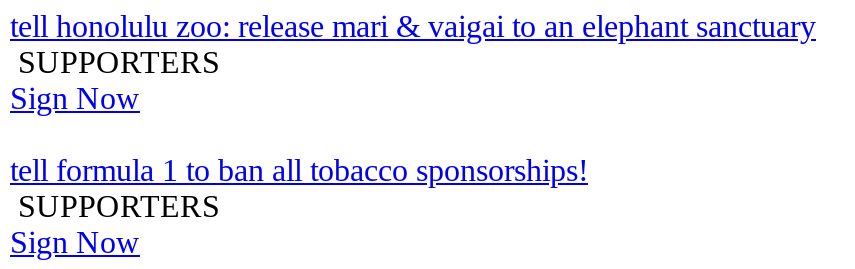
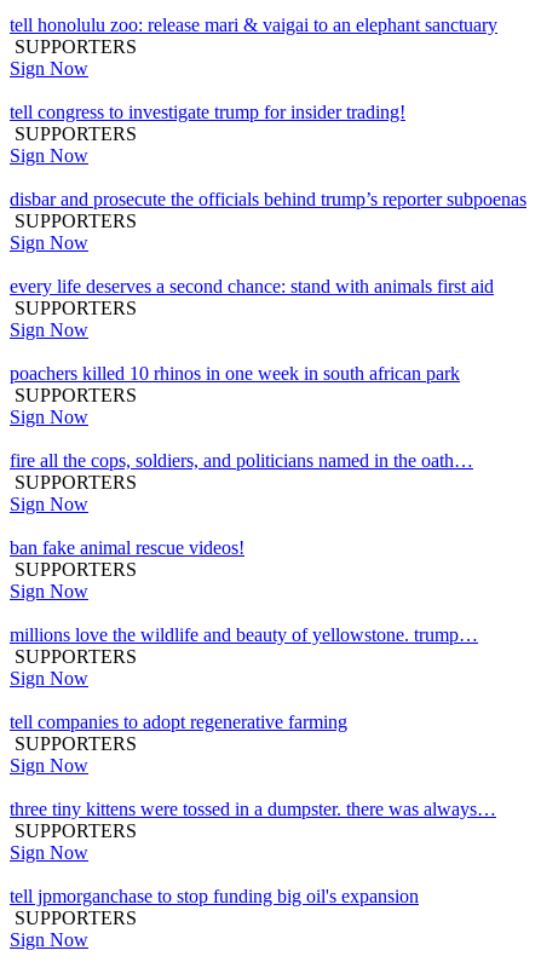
- tell formula 1 to ban all tobacco sponsorships!
+ tell congress to investigate trump for insider trading!
+ SUPPORTERS
+ Sign Now
+ disbar and prosecute the officials behind trump’s reporter subpoenas
+ SUPPORTERS
+ Sign Now
+ every life deserves a second chance: stand with animals first aid
+ SUPPORTERS
+ Sign Now
+ poachers killed 10 rhinos in one week in south african park
+ SUPPORTERS
+ Sign Now
+ fire all the cops, soldiers, and politicians named in the oath…
+ SUPPORTERS
+ Sign Now
+ ban fake animal rescue videos!
+ SUPPORTERS
+ Sign Now
+ millions love the wildlife and beauty of yellowstone. trump…
+ SUPPORTERS
+ Sign Now
+ tell companies to adopt regenerative farming
+ SUPPORTERS
+ Sign Now
+ three tiny kittens were tossed in a dumpster. there was always…
+ SUPPORTERS
+ Sign Now
+ tell jpmorganchase to stop funding big oil's expansion
